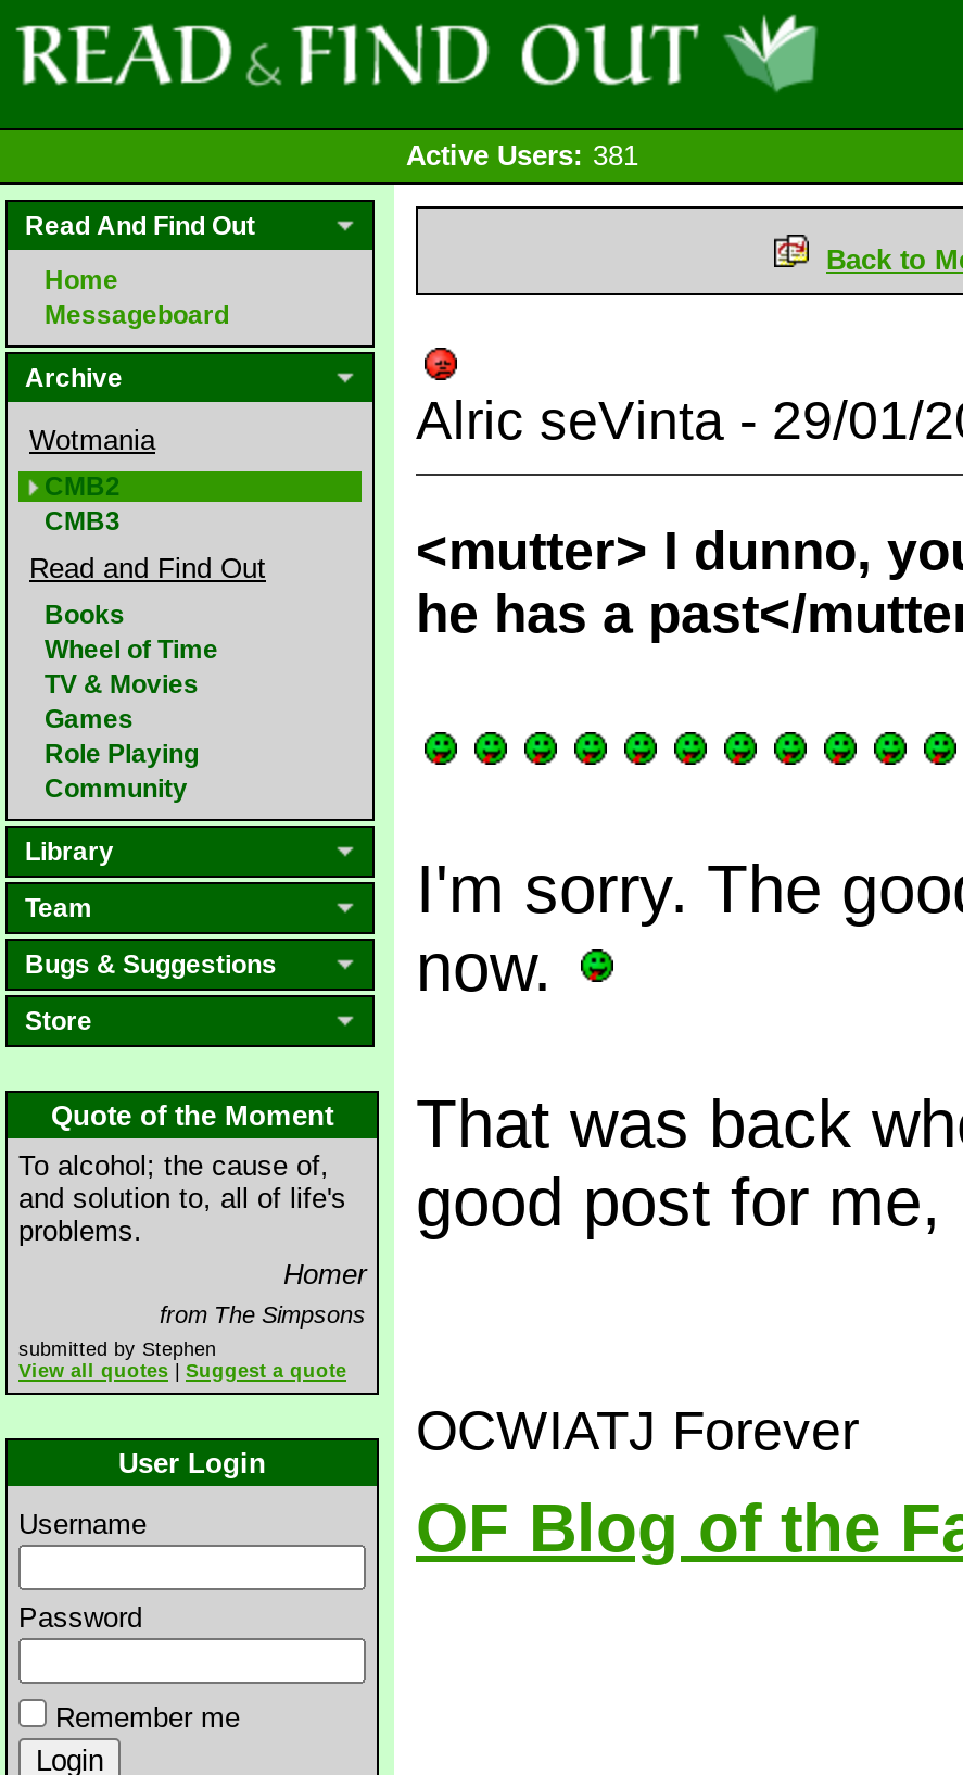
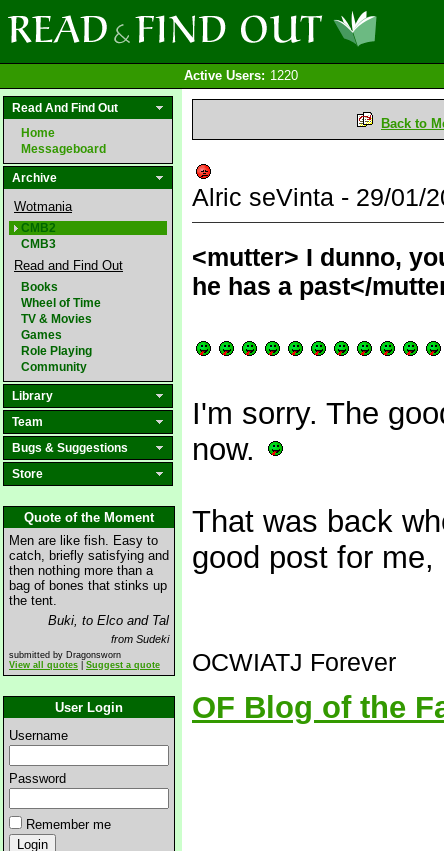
- Active Users: 381
+ Active Users: 1220

- To alcohol; the cause of,
- and solution to, all of life's
- problems.
- Homer
- from The Simpsons
- submitted by Stephen
+ Men are like fish. Easy to
+ catch, briefly satisfying and
+ then nothing more than a
+ bag of bones that stinks up
+ the tent.
+ Buki, to Elco and Tal
+ from Sudeki
+ submitted by Dragonsworn
